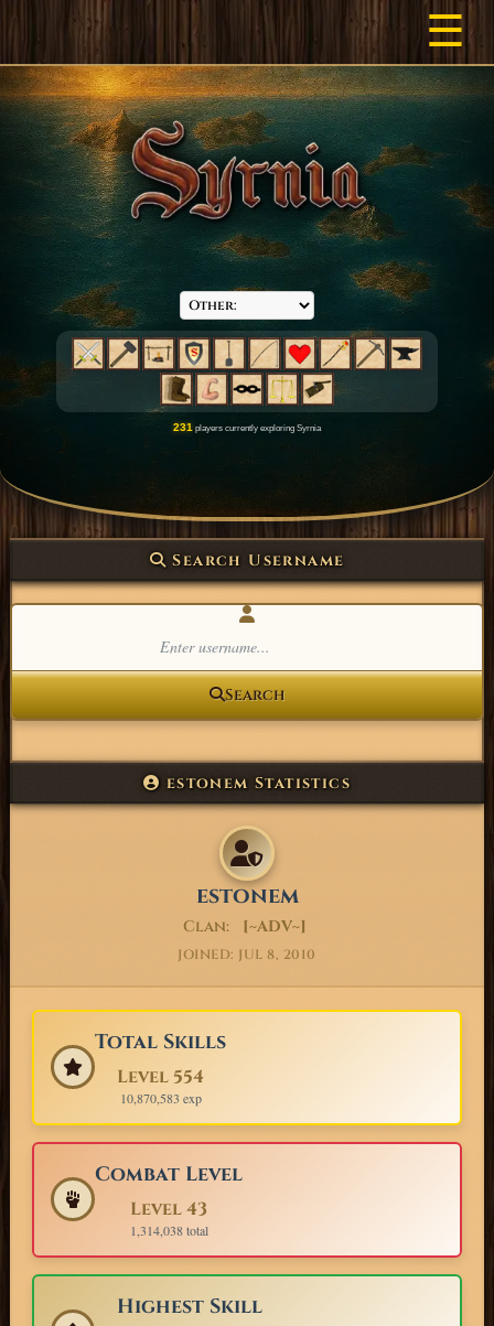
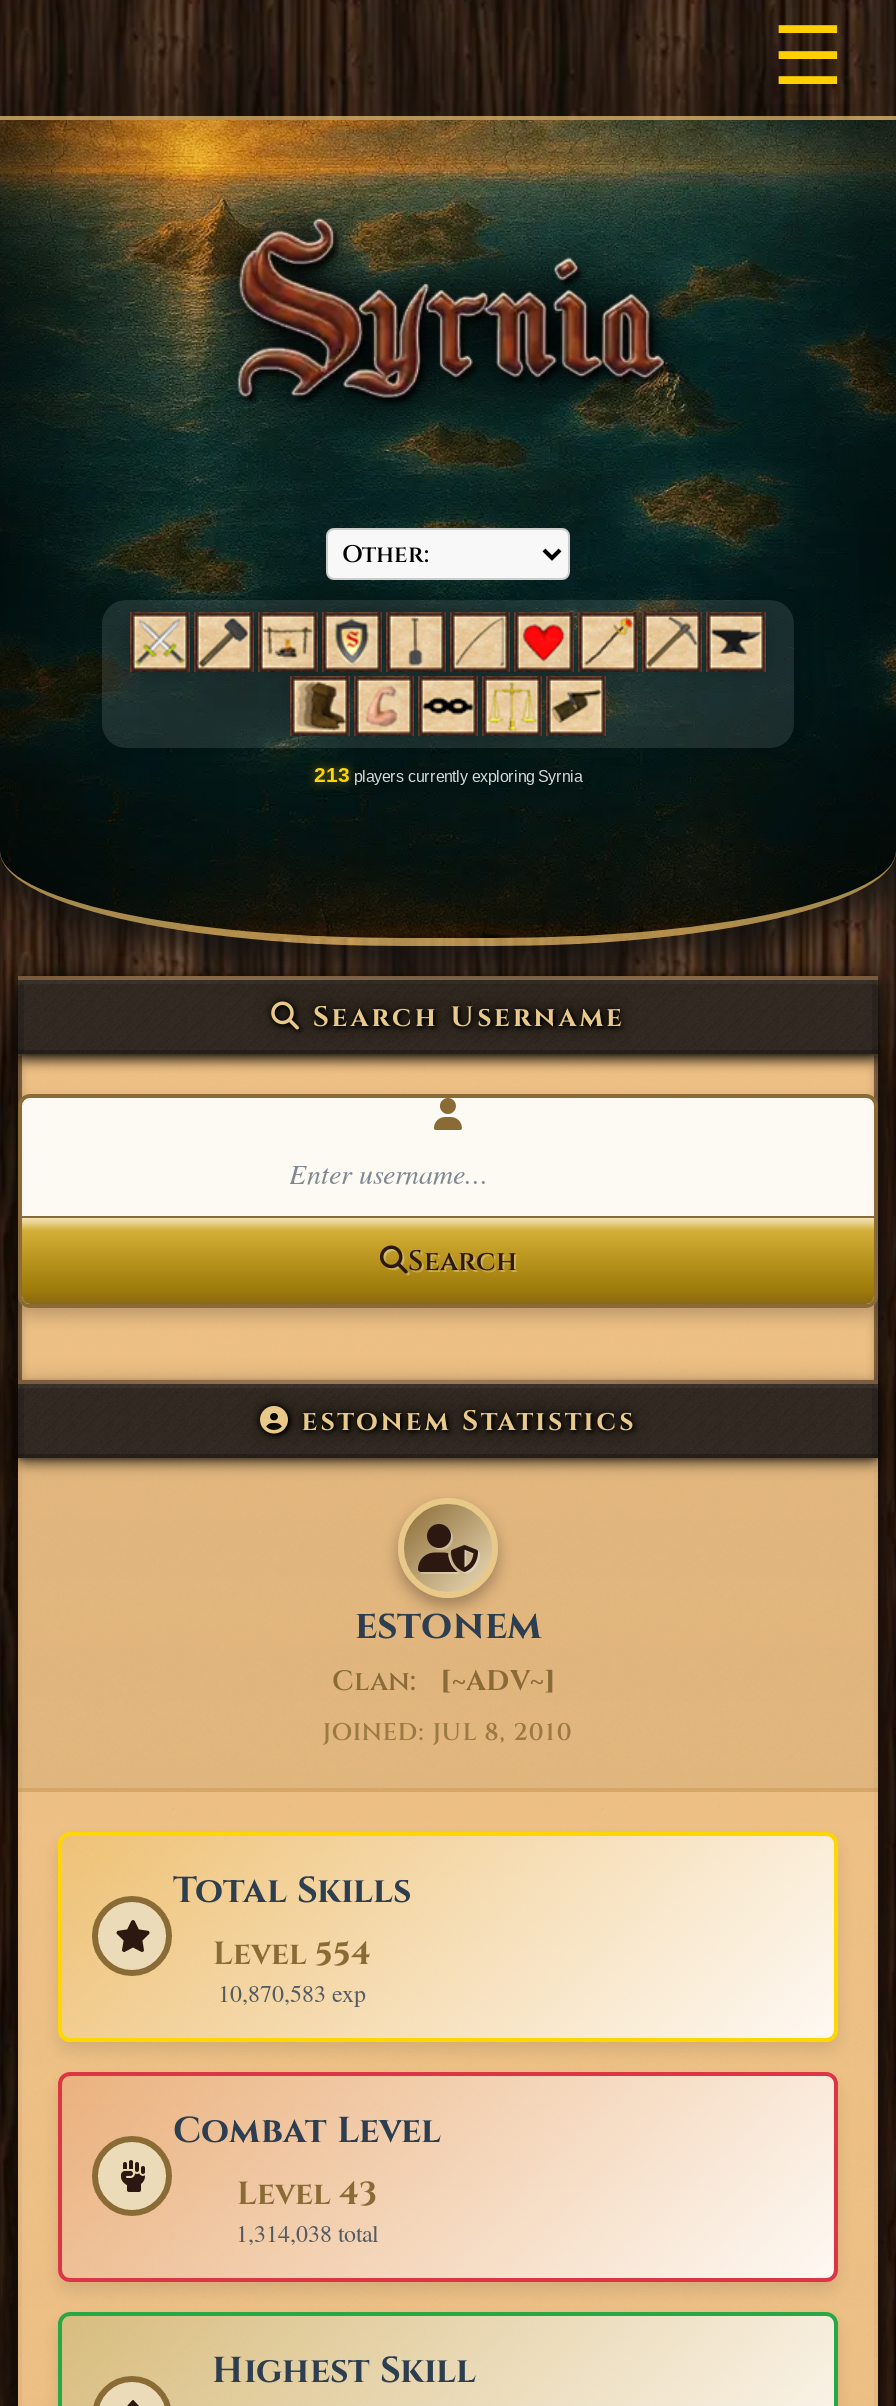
- 231 players currently exploring Syrnia
+ 213 players currently exploring Syrnia
